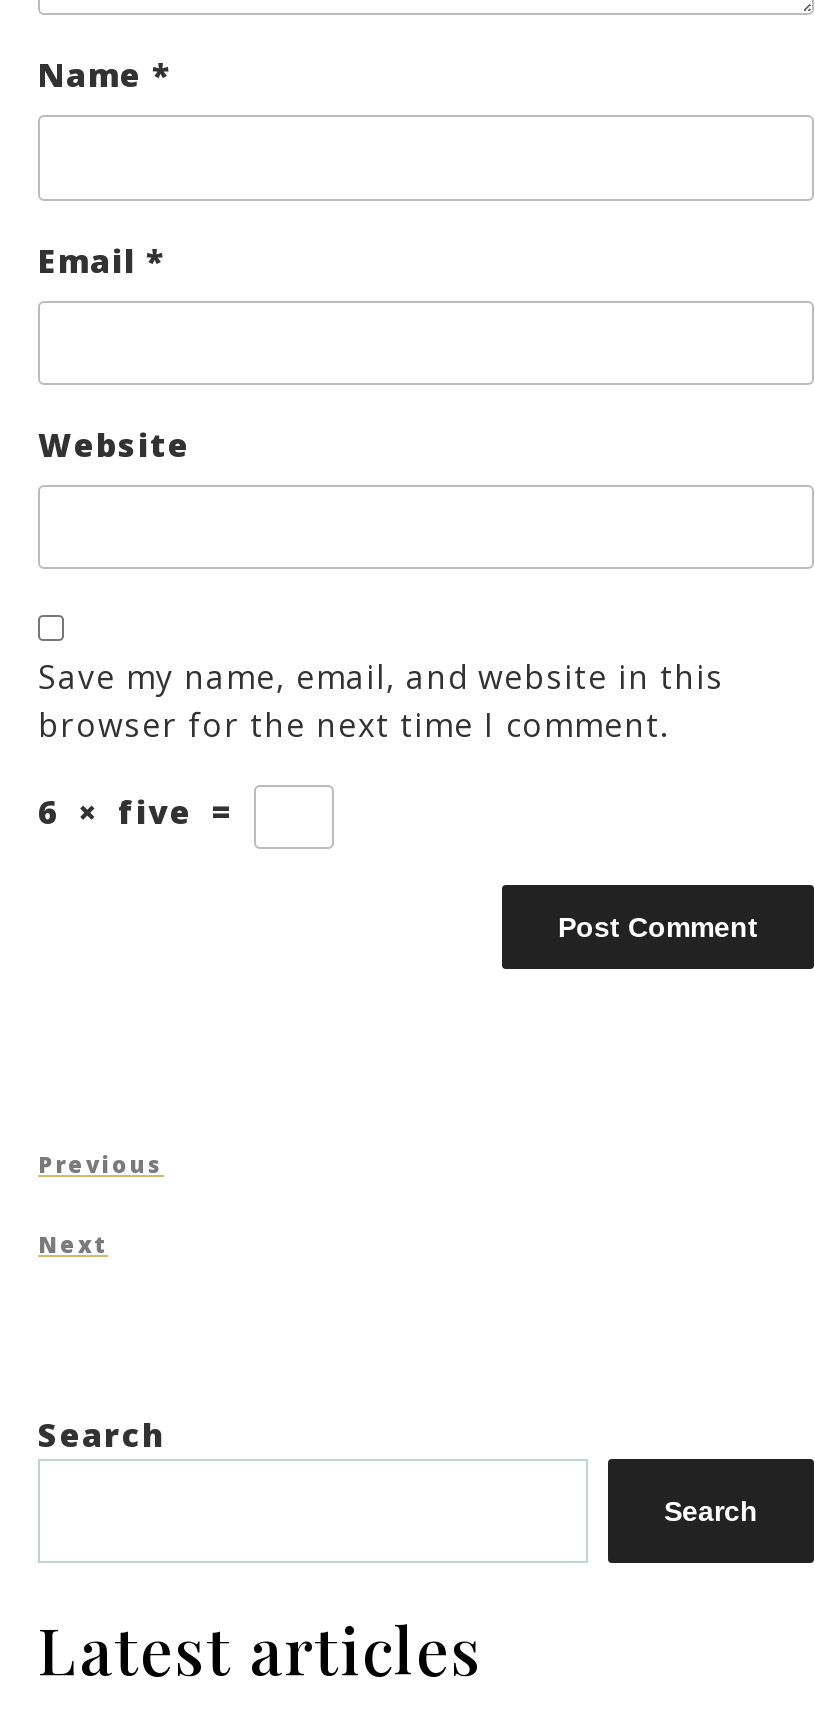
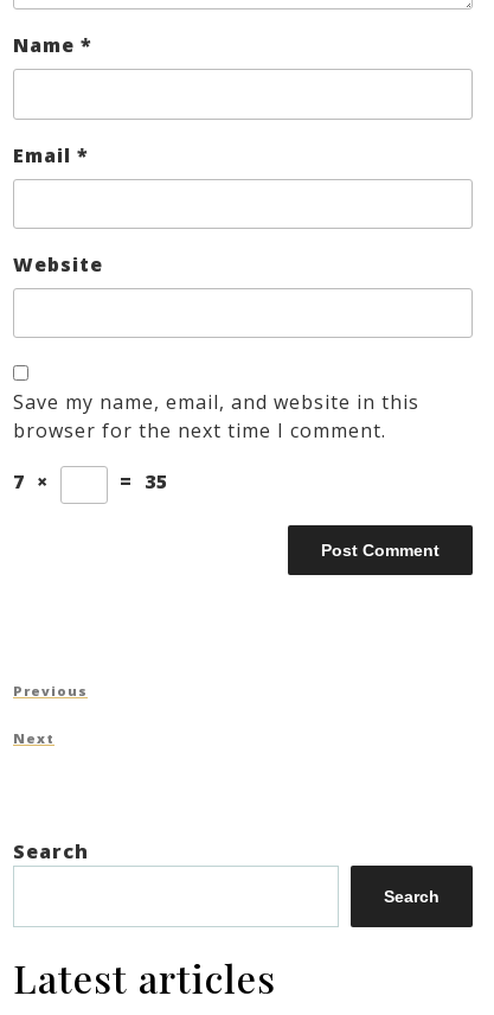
- 6 × five =
+ 7 ×
+ = 35
